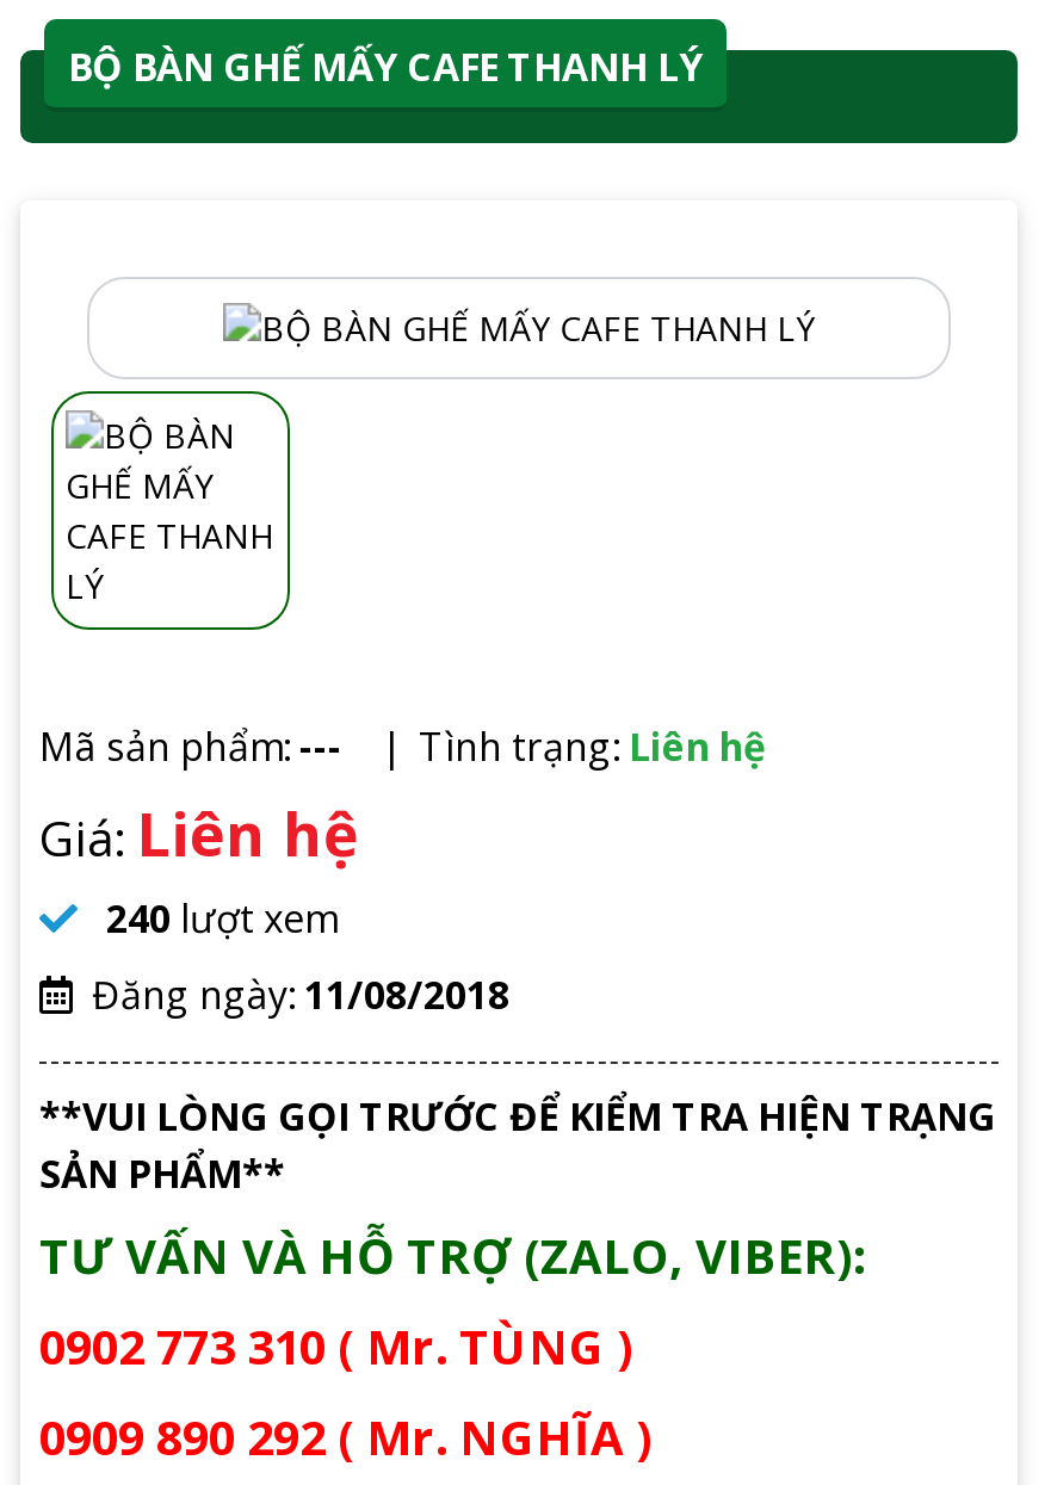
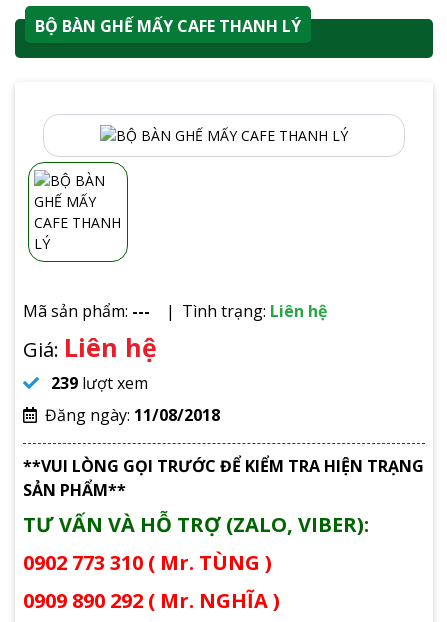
- 240 lượt xem
+ 239 lượt xem
